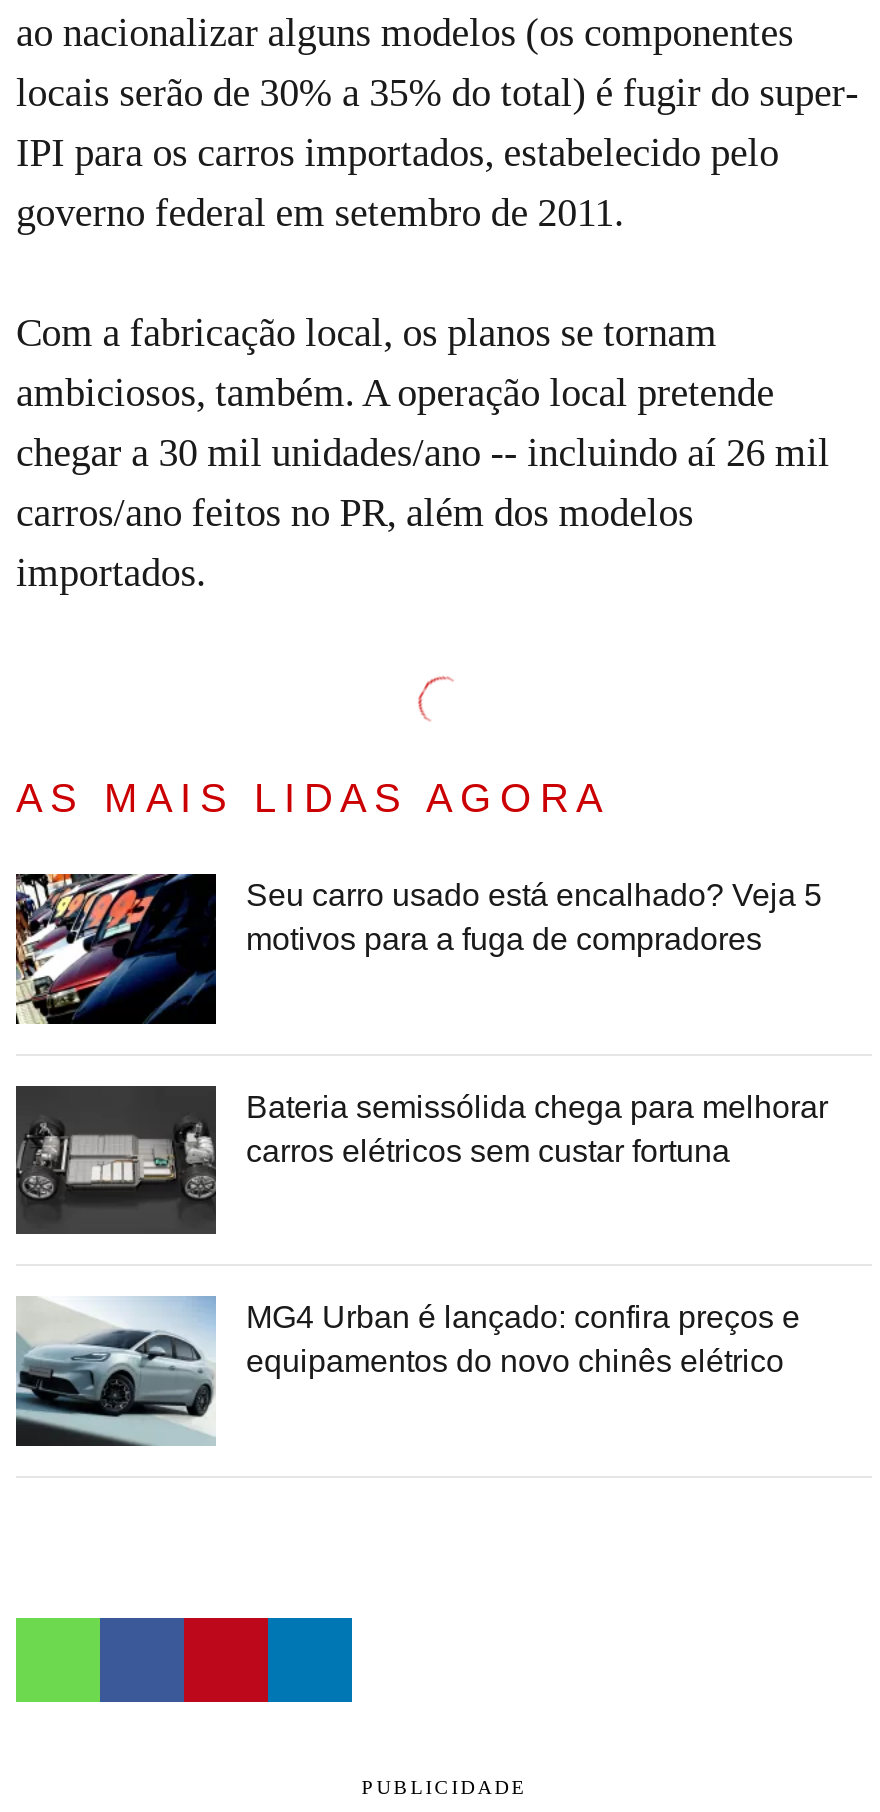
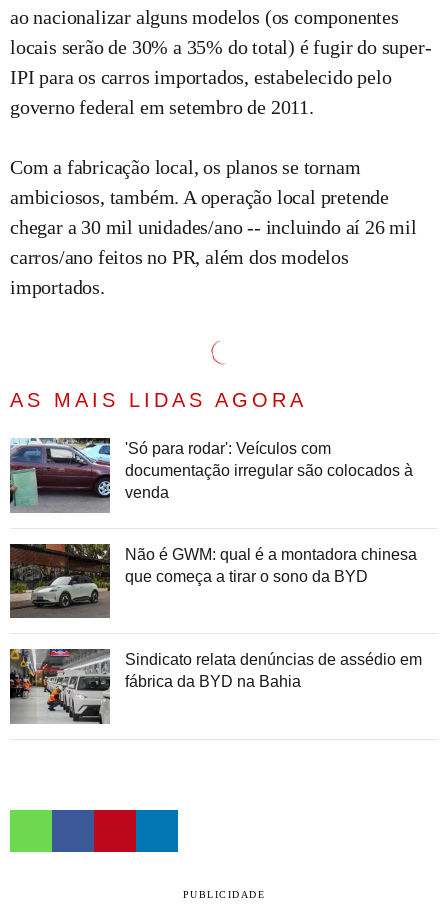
- [image]
- Seu carro usado está encalhado? Veja 5
- motivos para a fuga de compradores
+ [image]
+ 'Só para rodar': Veículos com
+ documentação irregular são colocados à
+ venda

- [image]
- Bateria semissólida chega para melhorar
- carros elétricos sem custar fortuna
+ [image]
+ Não é GWM: qual é a montadora chinesa
+ que começa a tirar o sono da BYD

- [image]
- MG4 Urban é lançado: confira preços e
- equipamentos do novo chinês elétrico
+ [image]
+ Sindicato relata denúncias de assédio em
+ fábrica da BYD na Bahia
